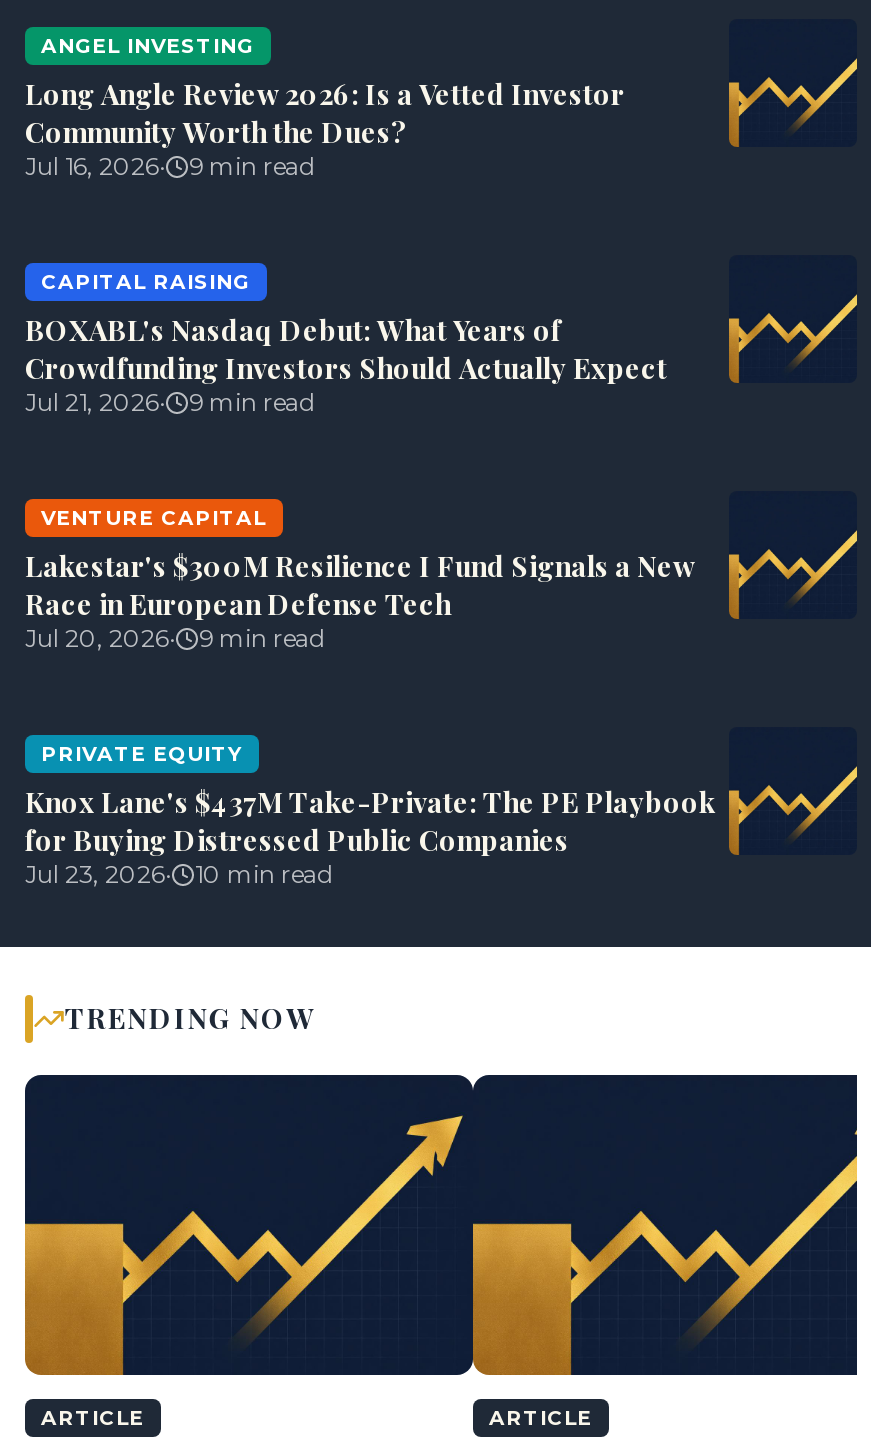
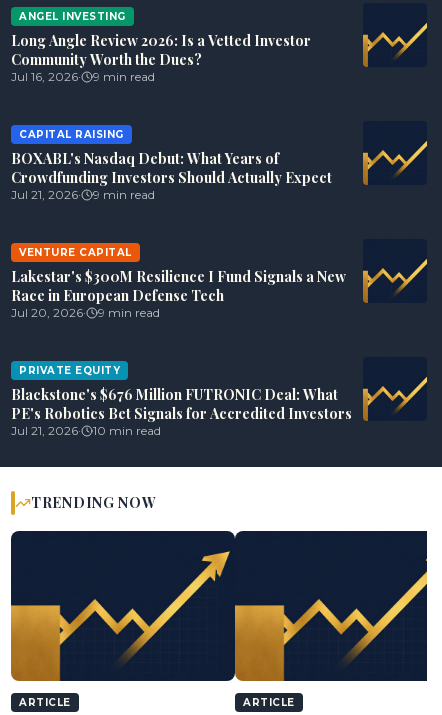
- Knox Lane's $437M Take-Private: The PE Playbook
- for Buying Distressed Public Companies
- Jul 23, 2026·
+ Blackstone's $676 Million FUTRONIC Deal: What
+ PE's Robotics Bet Signals for Accredited Investors
+ Jul 21, 2026·
